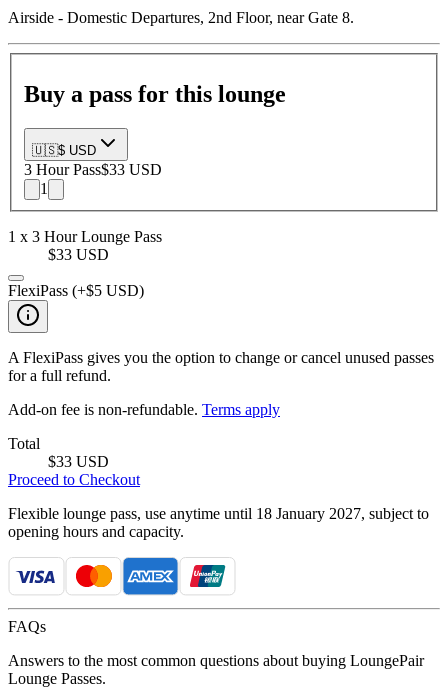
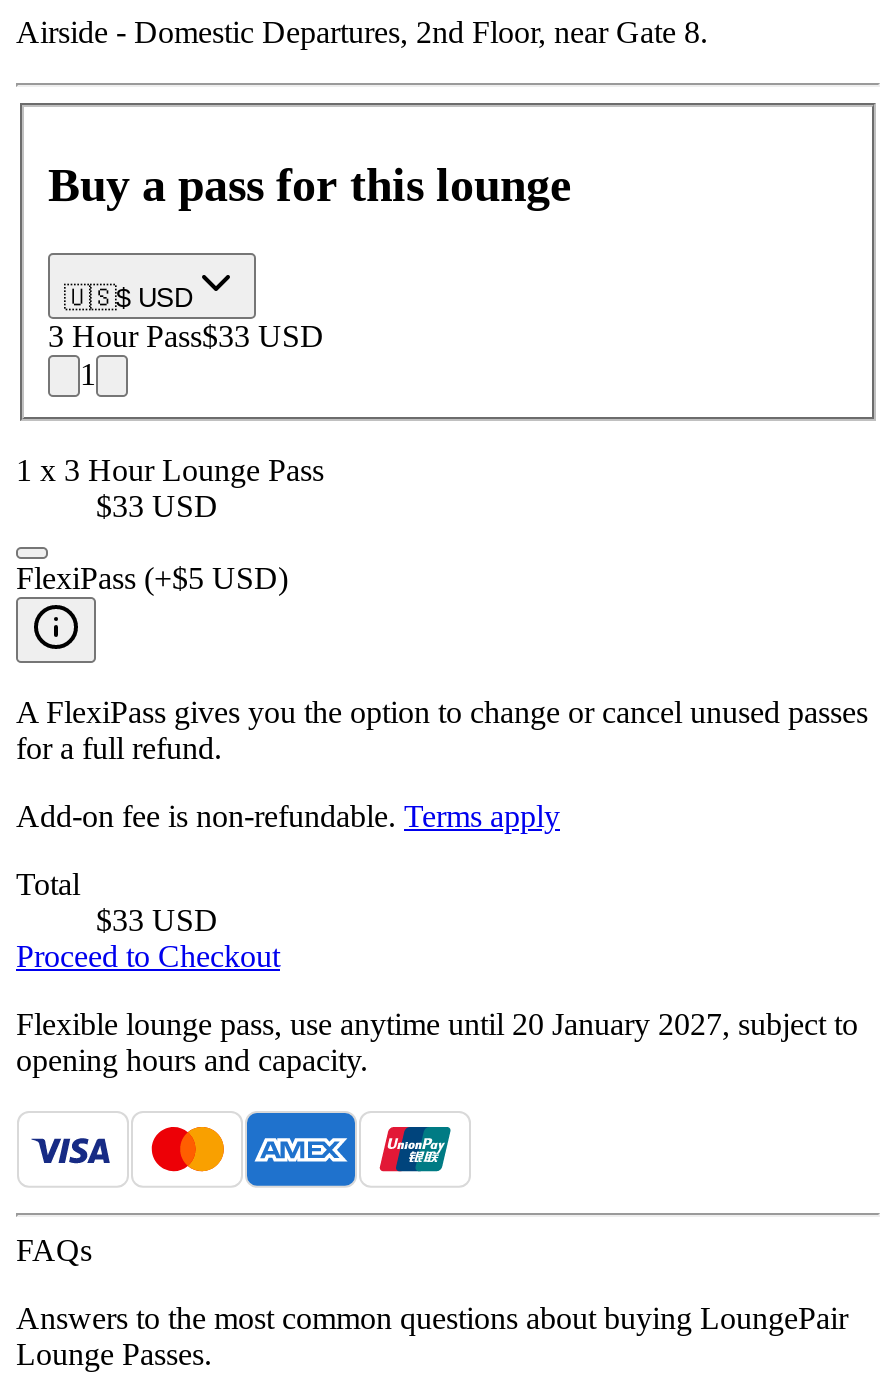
- Flexible lounge pass, use anytime until 18 January 2027, subject to
+ Flexible lounge pass, use anytime until 20 January 2027, subject to
